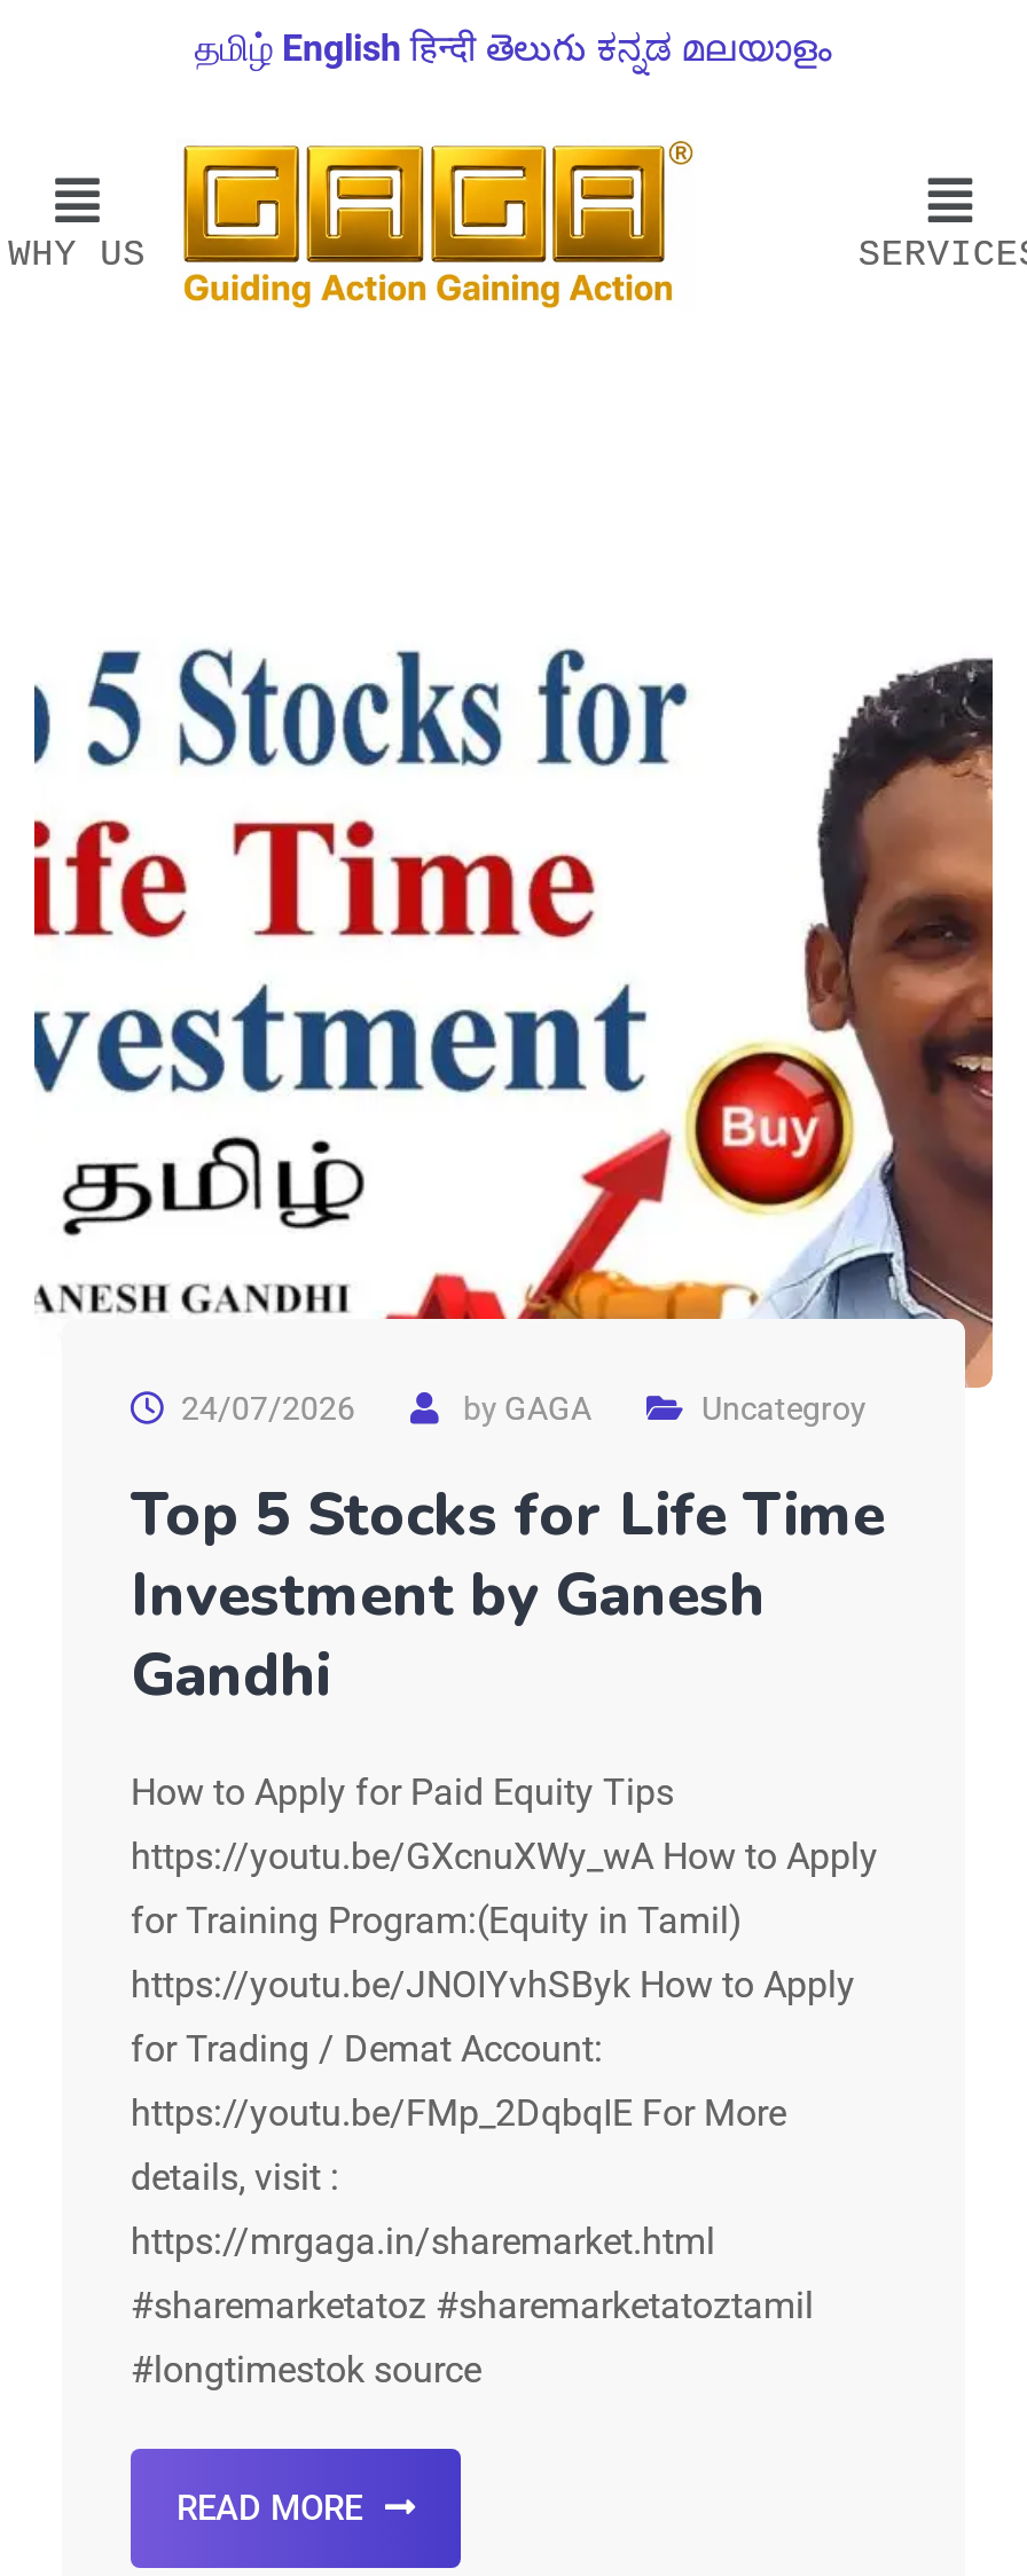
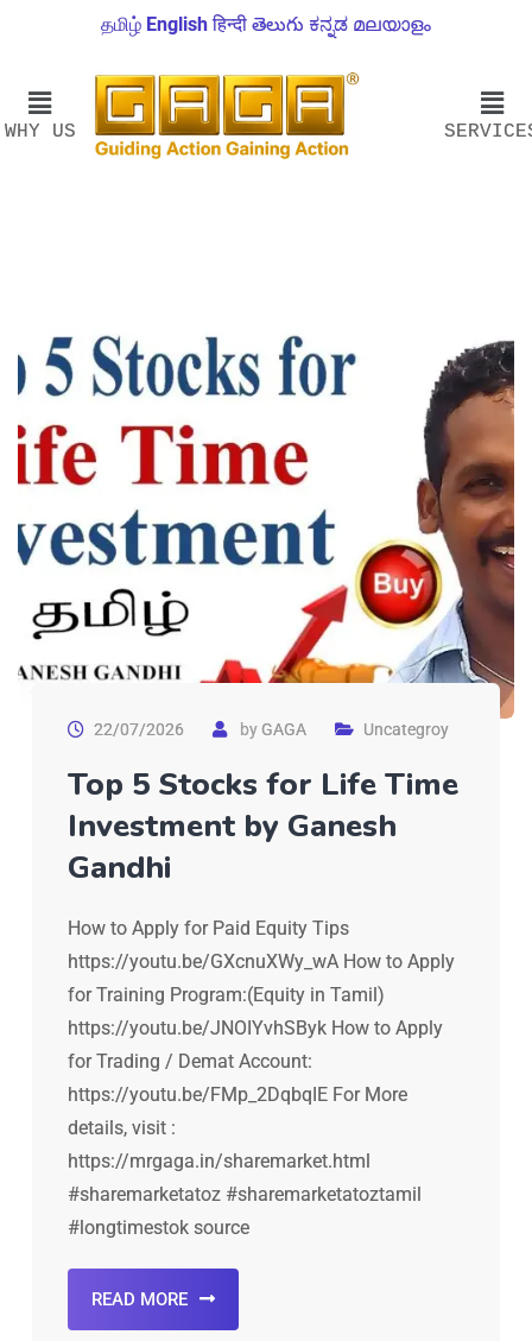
- 24/07/2026
+ 22/07/2026
